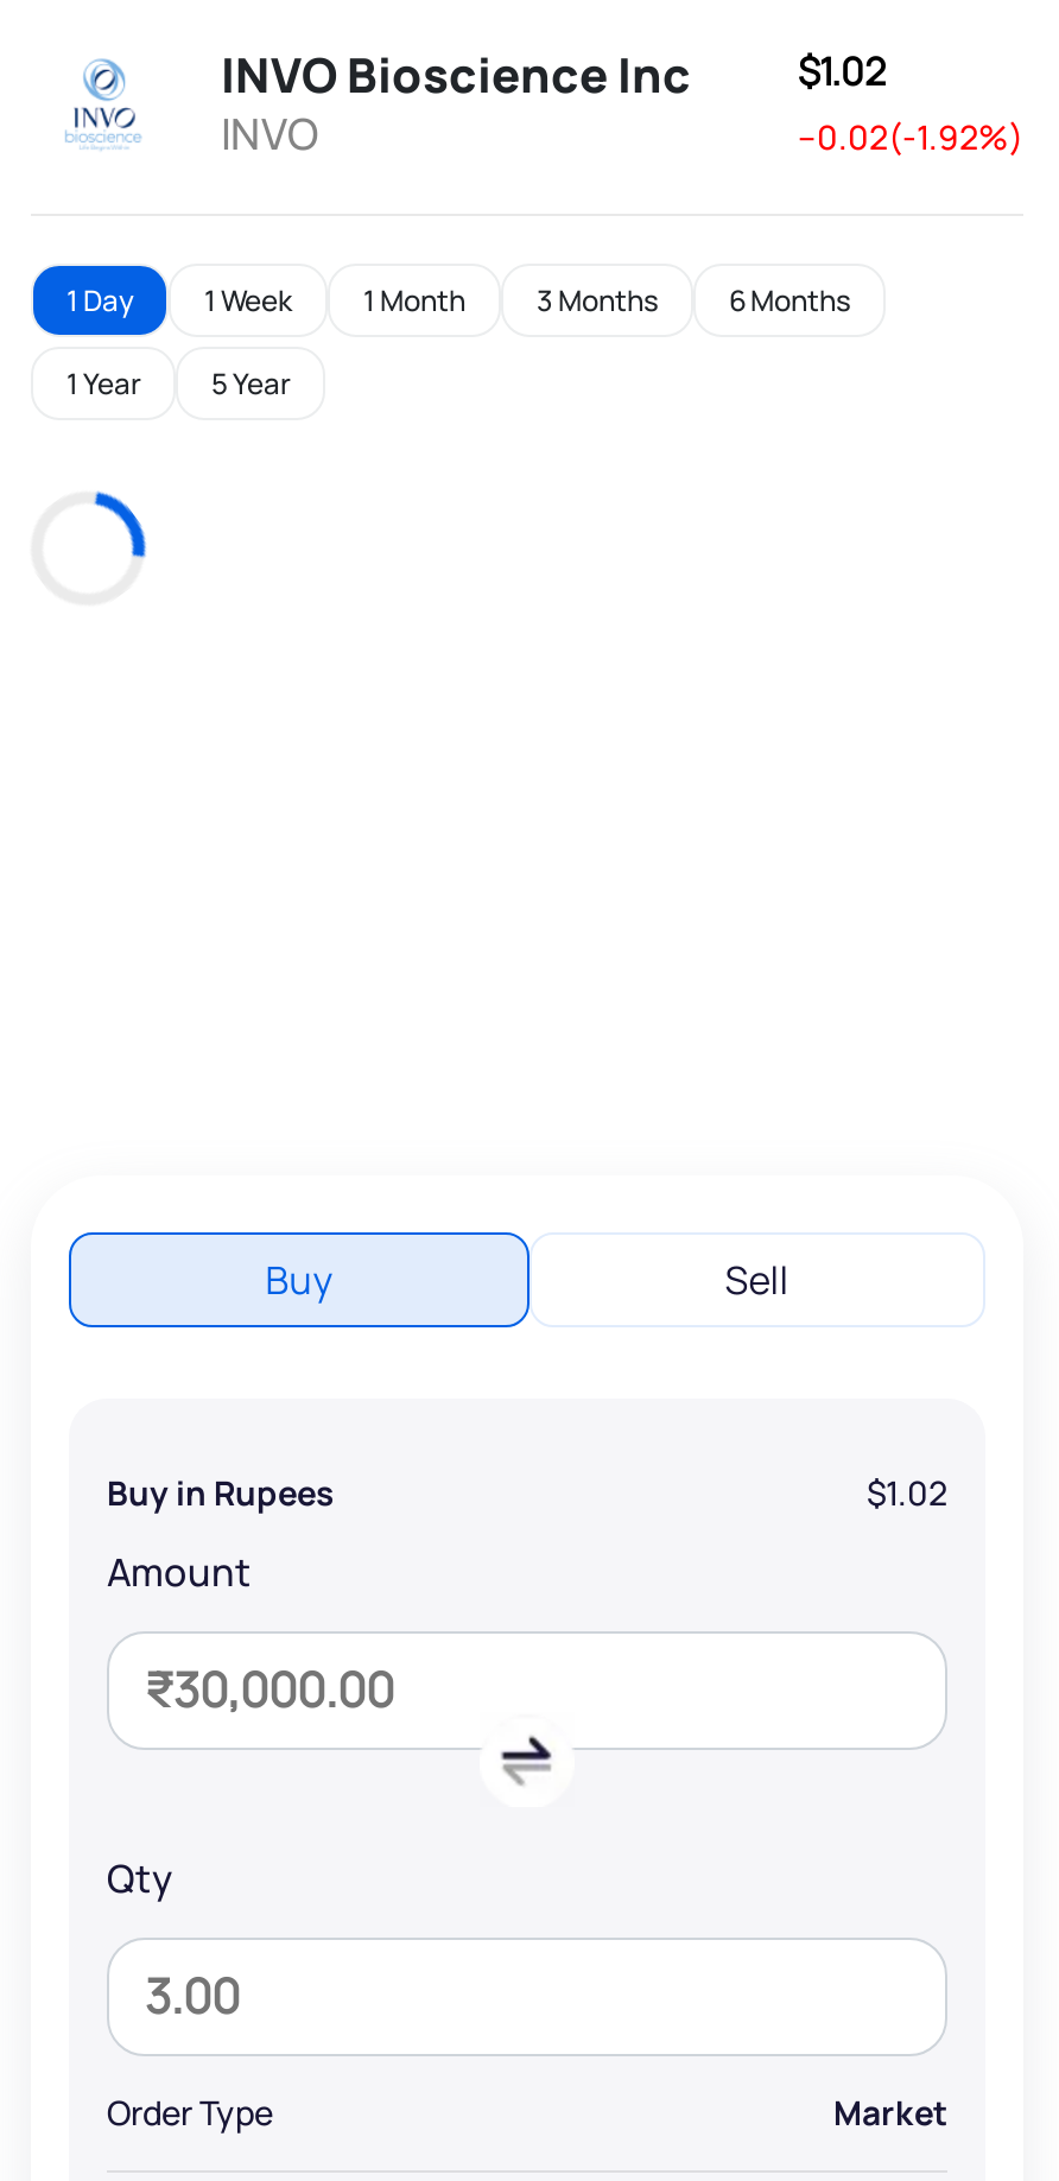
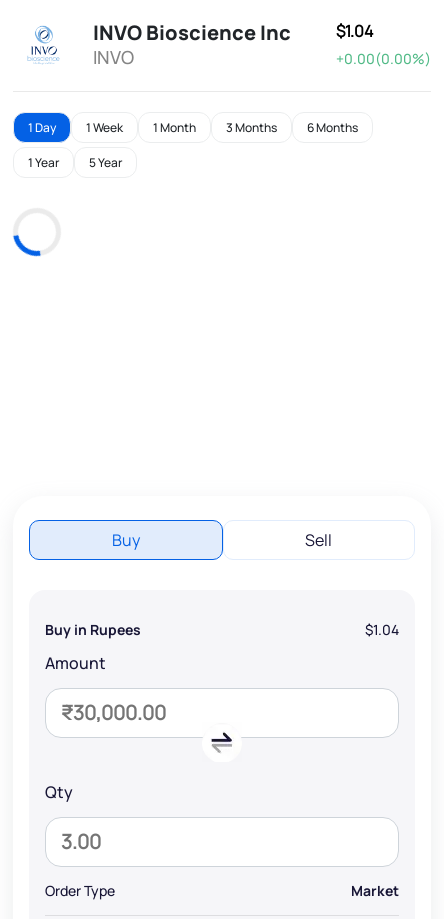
- $1.02
+ $1.04

- --0.02(-1.92%)
+ +0.00(0.00%)

- [image]
+ [image]

- $1.02
+ $1.04
